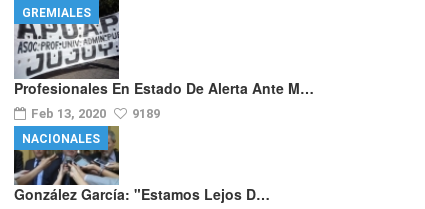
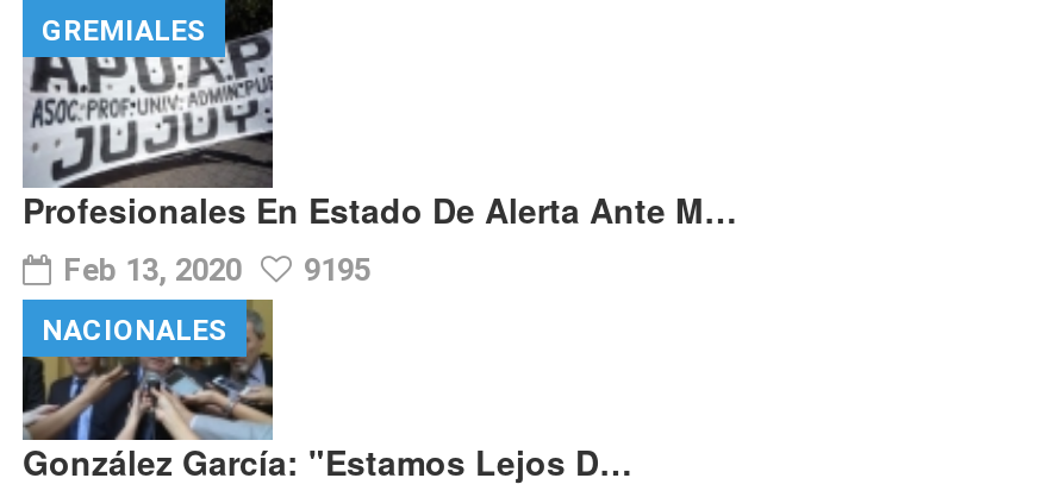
- Feb 13, 2020 9189
+ Feb 13, 2020 9195
